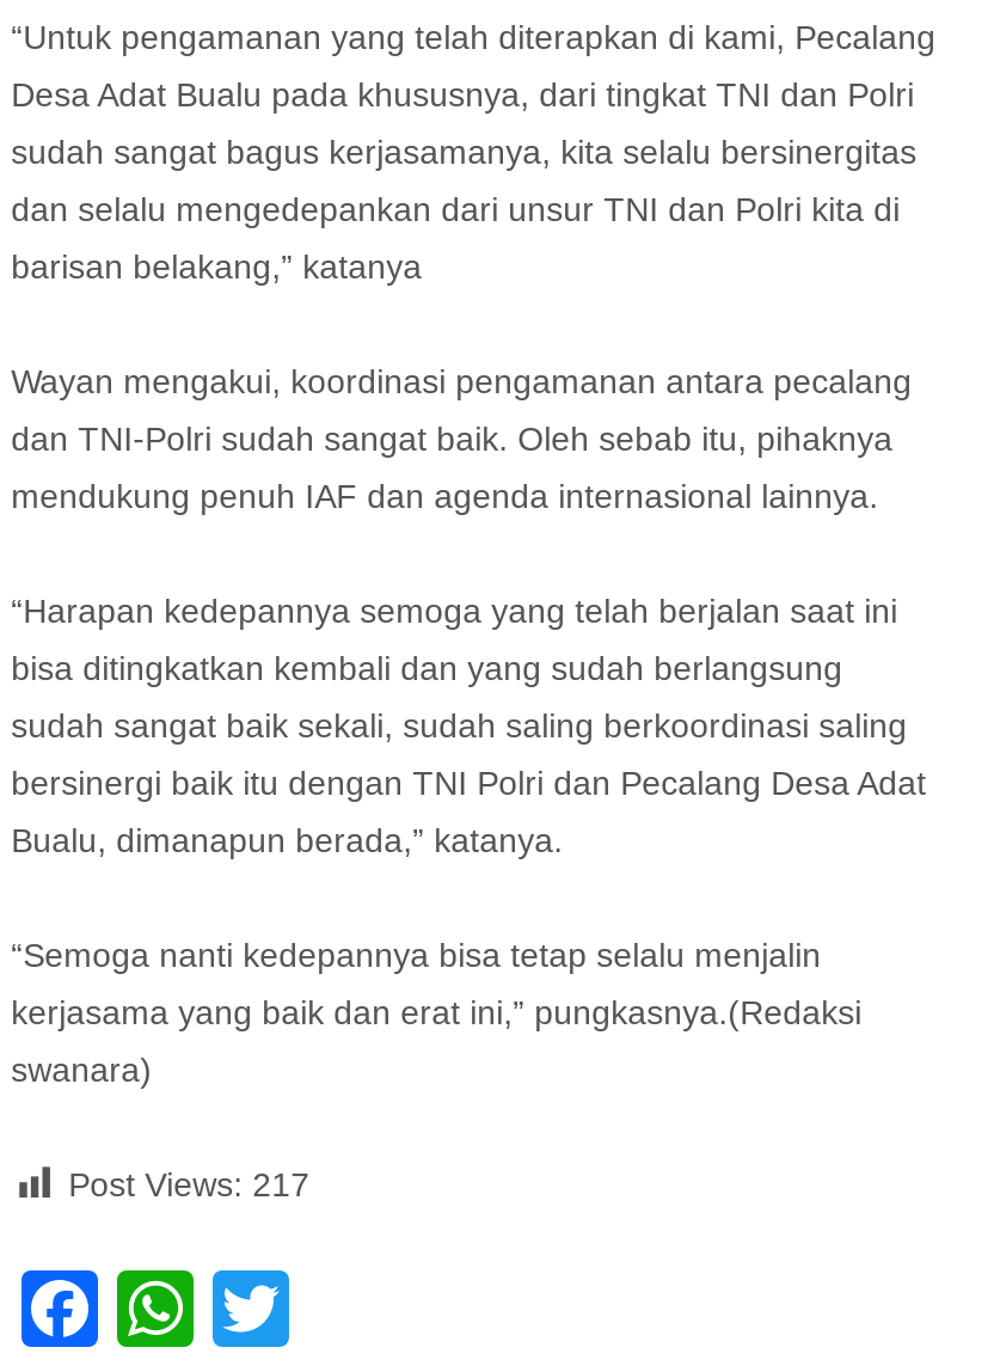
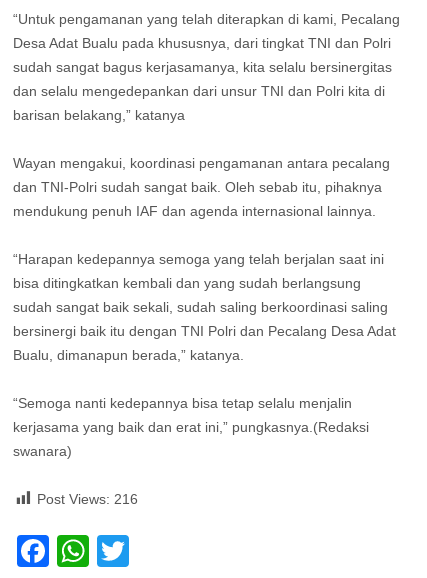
- Post Views: 217
+ Post Views: 216
